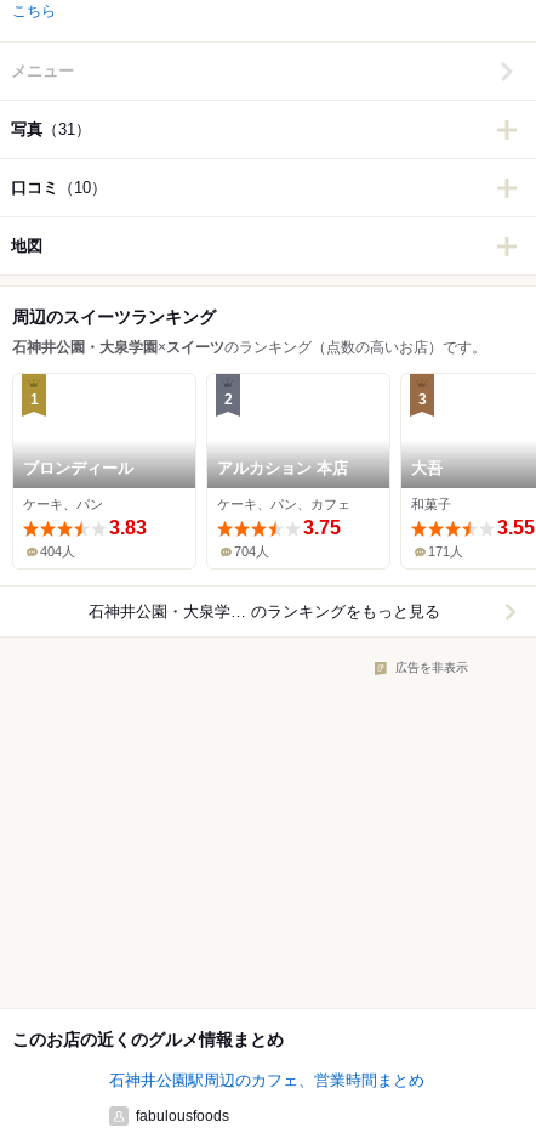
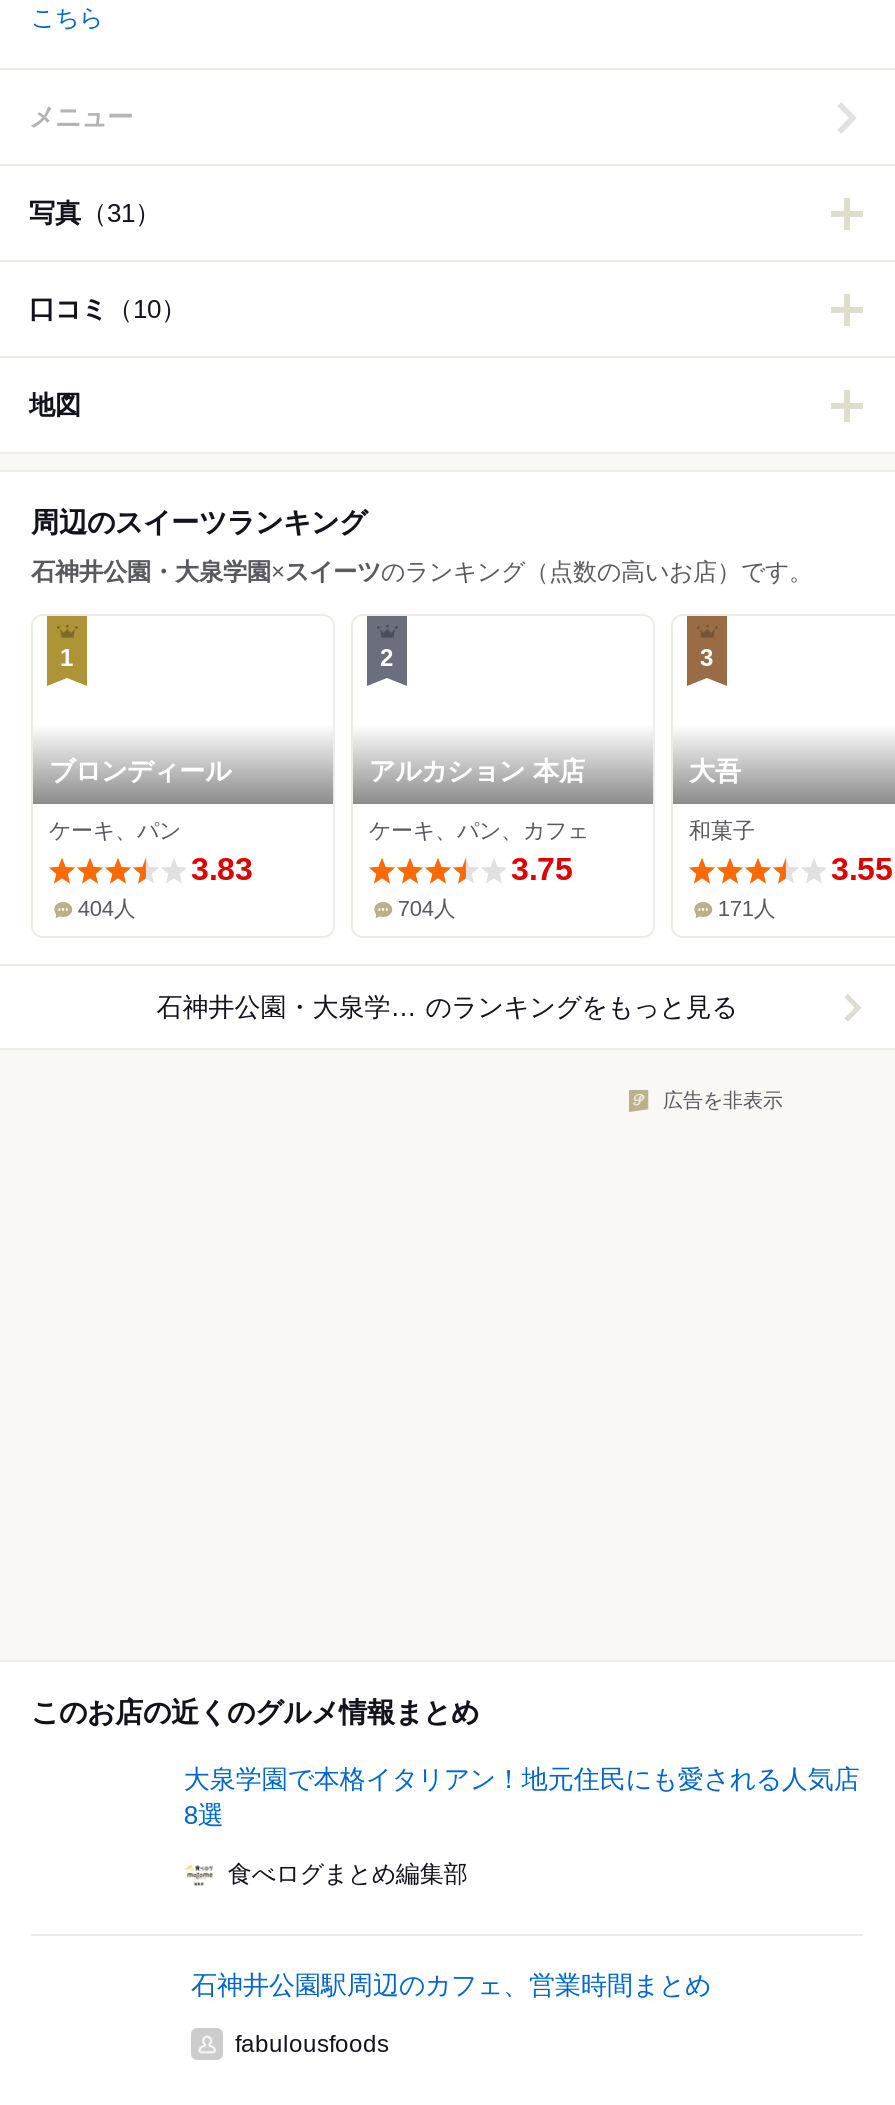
+ 大泉学園で本格イタリアン！地元住民にも愛される人気店
+ 8選
+ 食べログまとめ編集部
